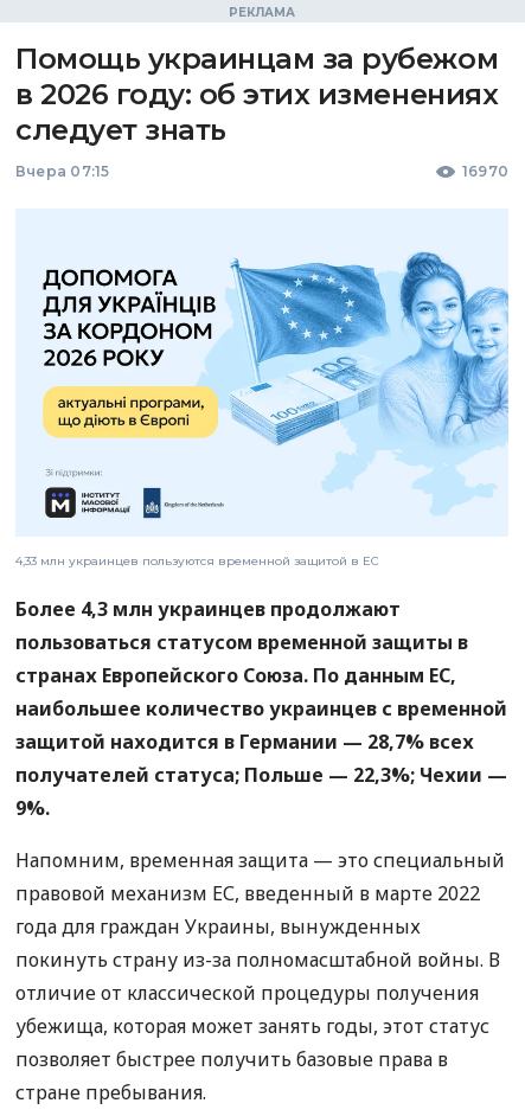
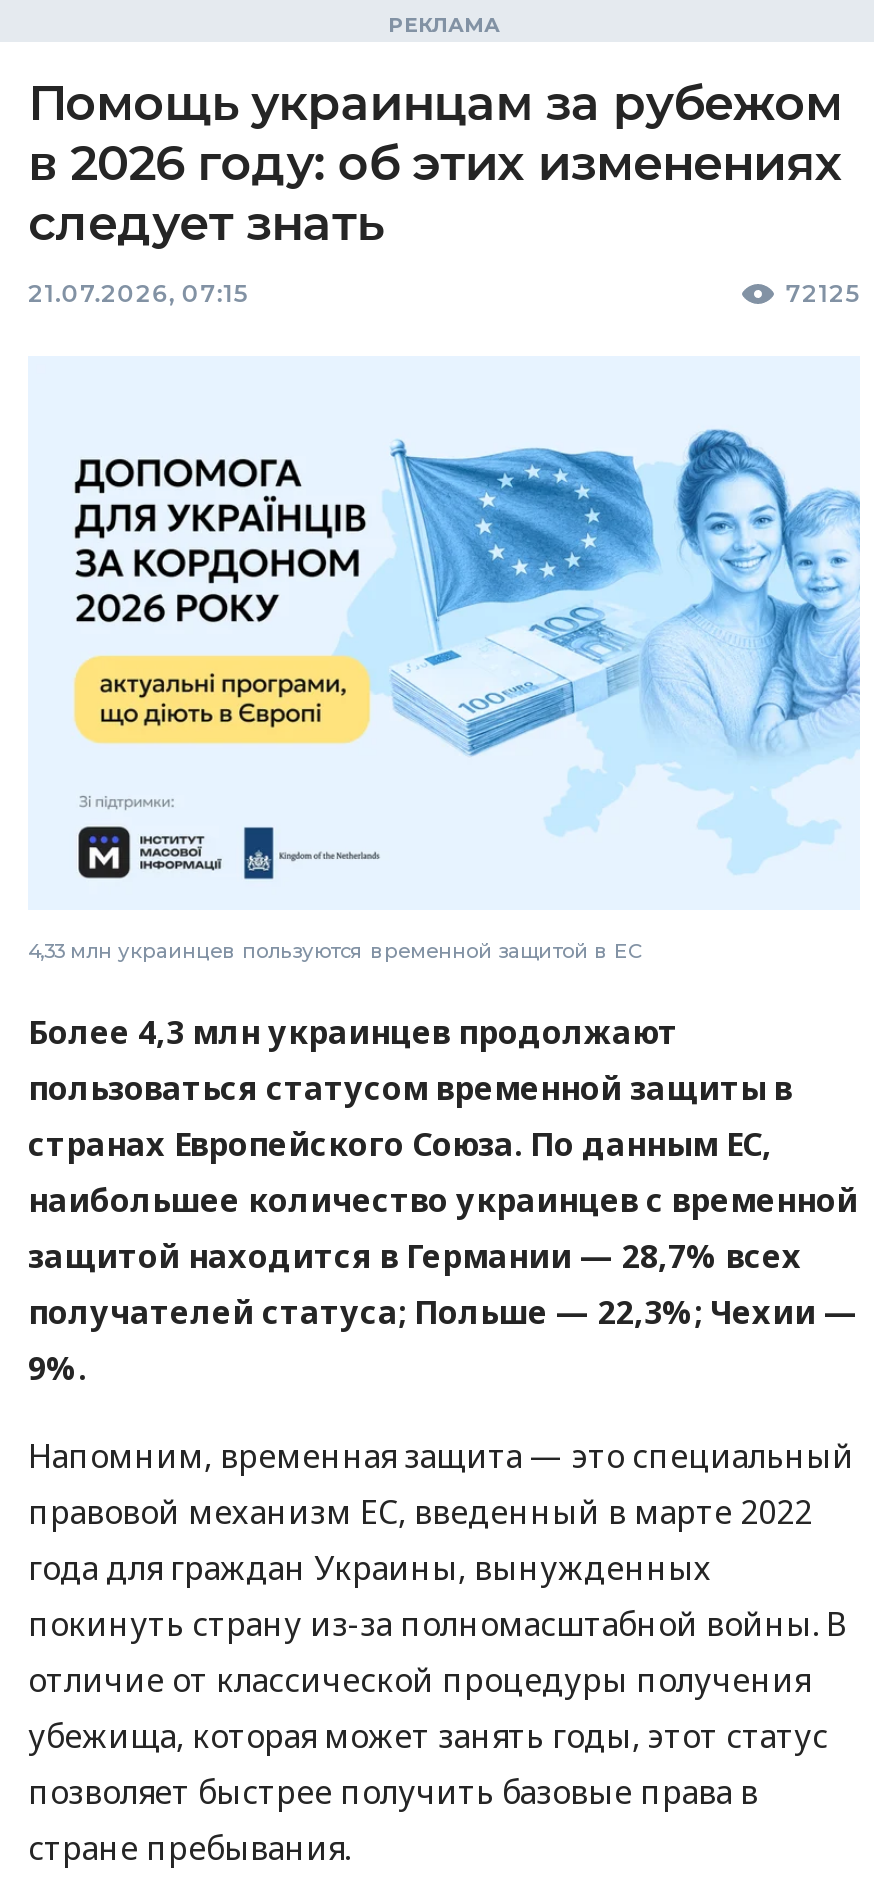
- Вчера 07:15
- 16970
+ 21.07.2026, 07:15
+ 72125
